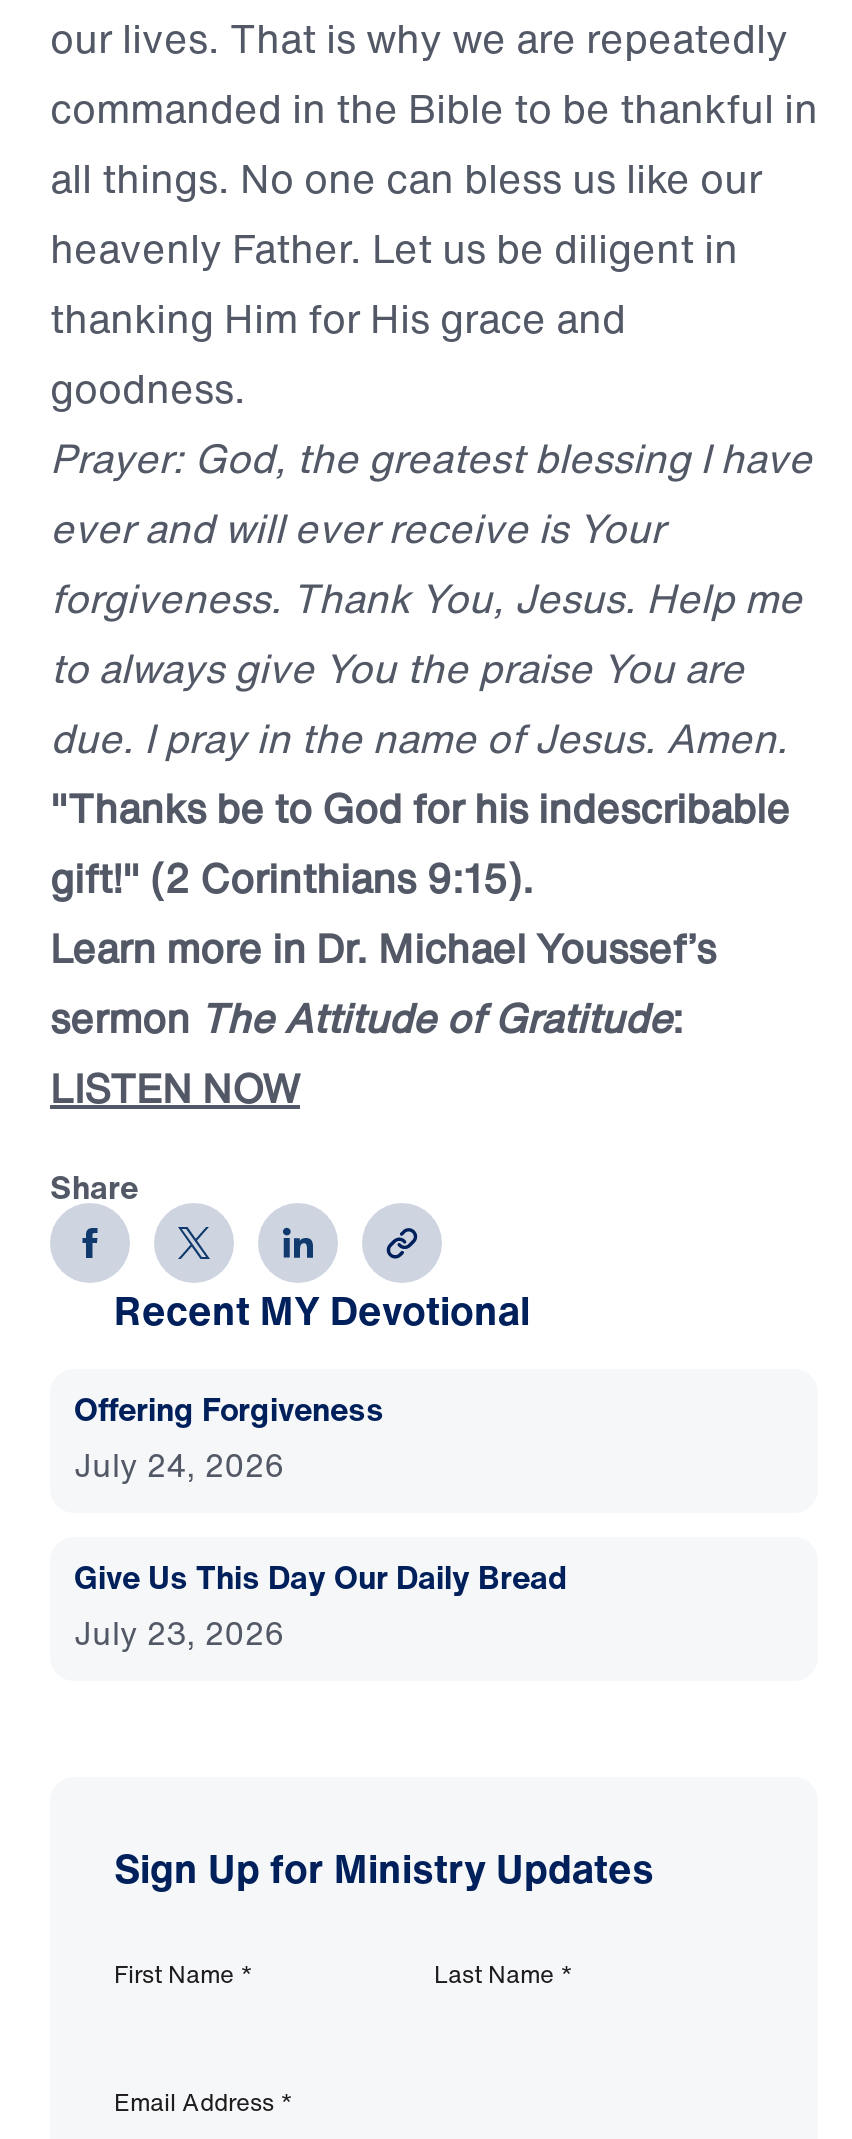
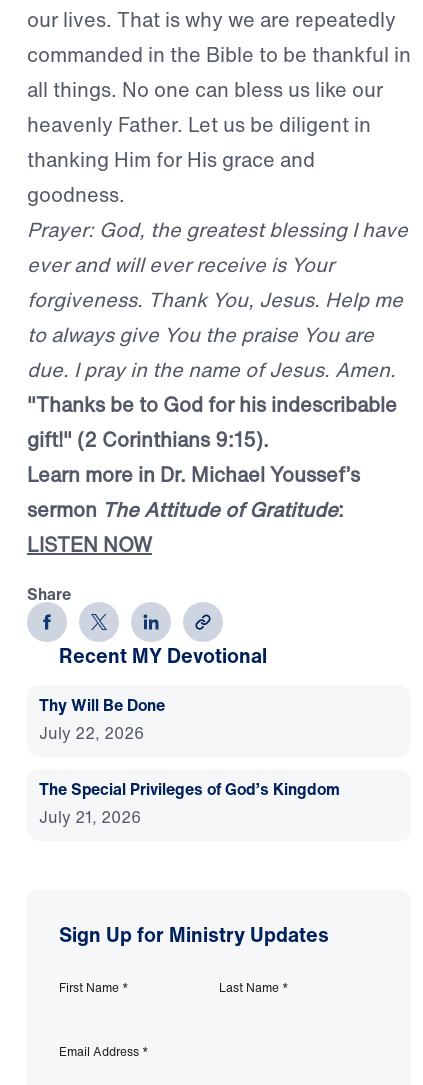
- Offering Forgiveness
- July 24, 2026
+ Thy Will Be Done
+ July 22, 2026

- Give Us This Day Our Daily Bread
- July 23, 2026
+ The Special Privileges of God’s Kingdom
+ July 21, 2026
